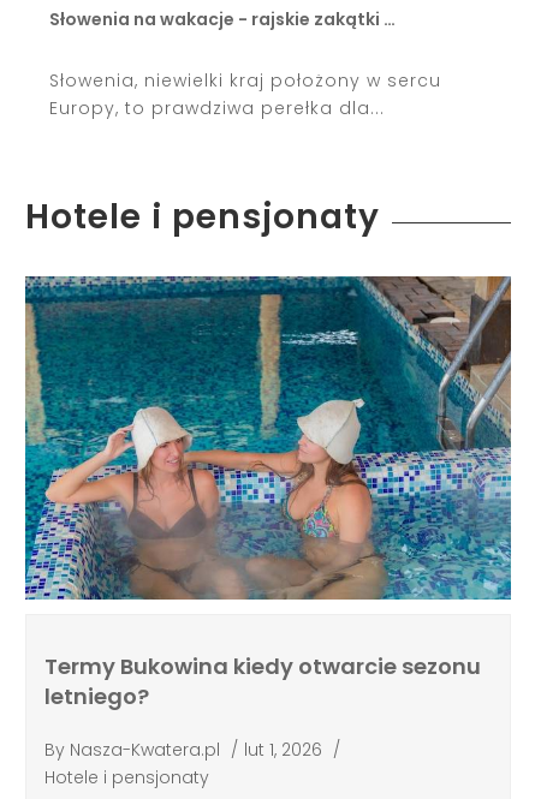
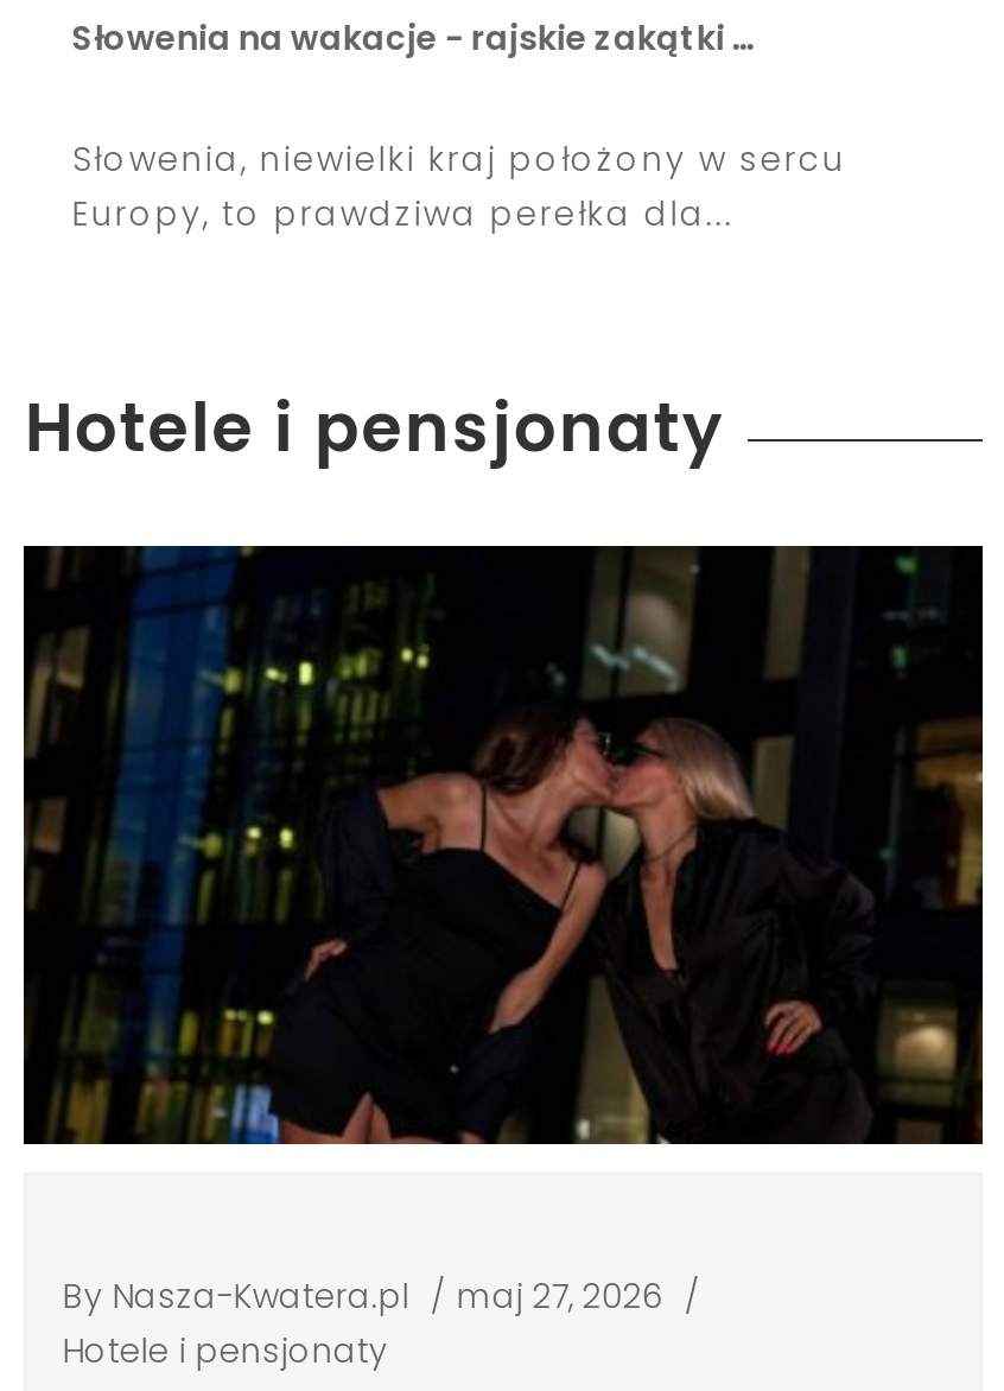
- [image]
+ [image]

- Termy Bukowina kiedy otwarcie sezonu
- letniego?
- By Nasza-Kwatera.pl / lut 1, 2026 /
+ By Nasza-Kwatera.pl / maj 27, 2026 /
